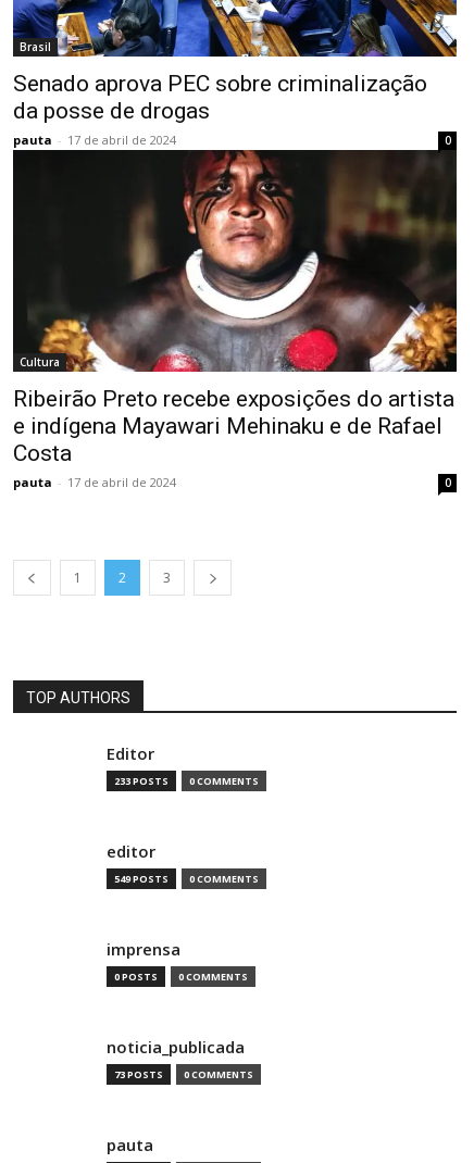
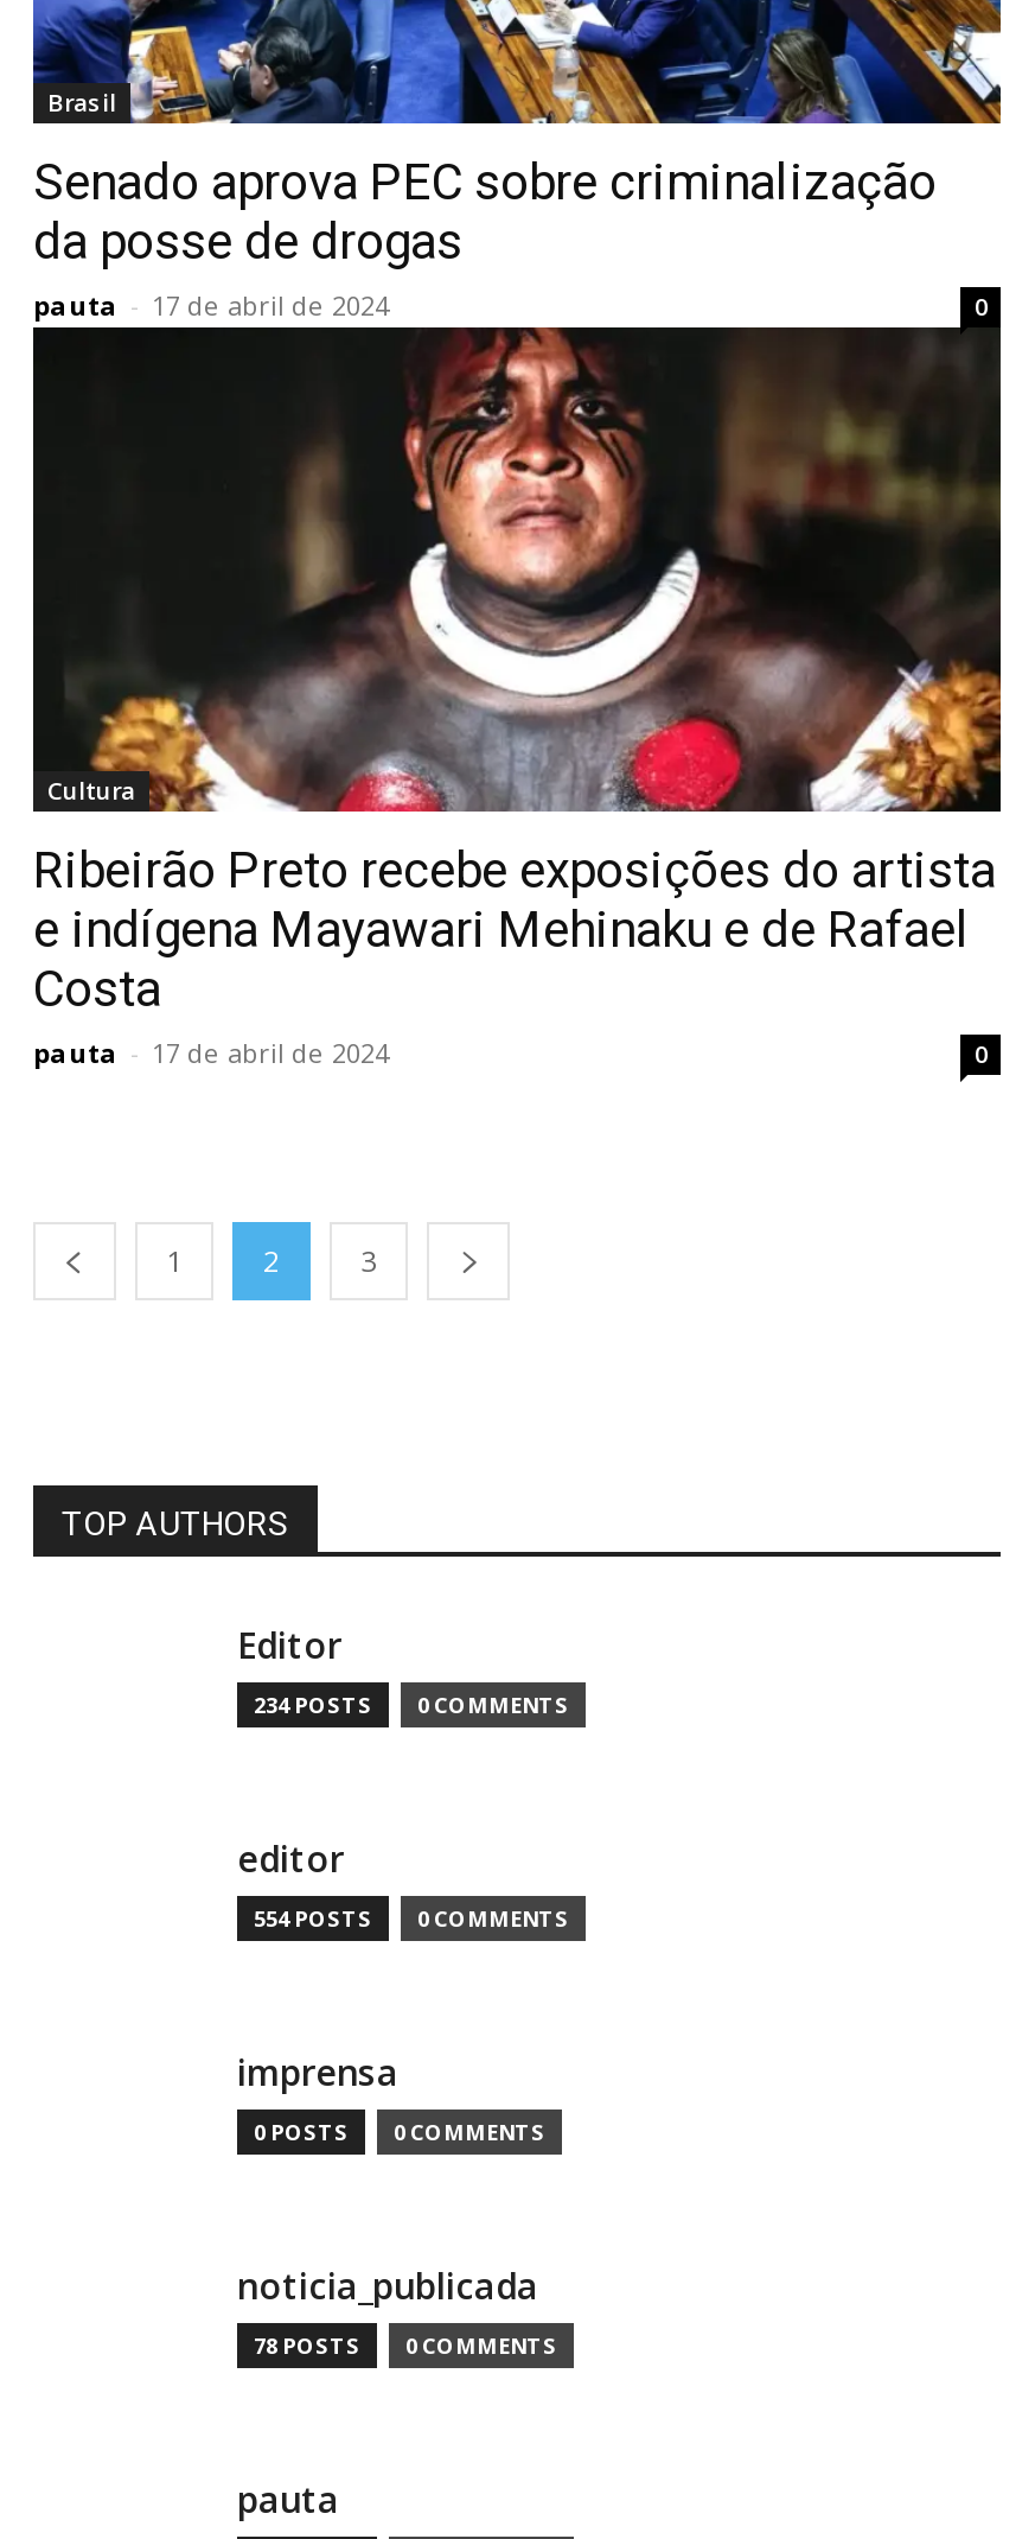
- 233 POSTS 0 COMMENTS
+ 234 POSTS 0 COMMENTS

- 549 POSTS 0 COMMENTS
+ 554 POSTS 0 COMMENTS

- 73 POSTS 0 COMMENTS
+ 78 POSTS 0 COMMENTS
